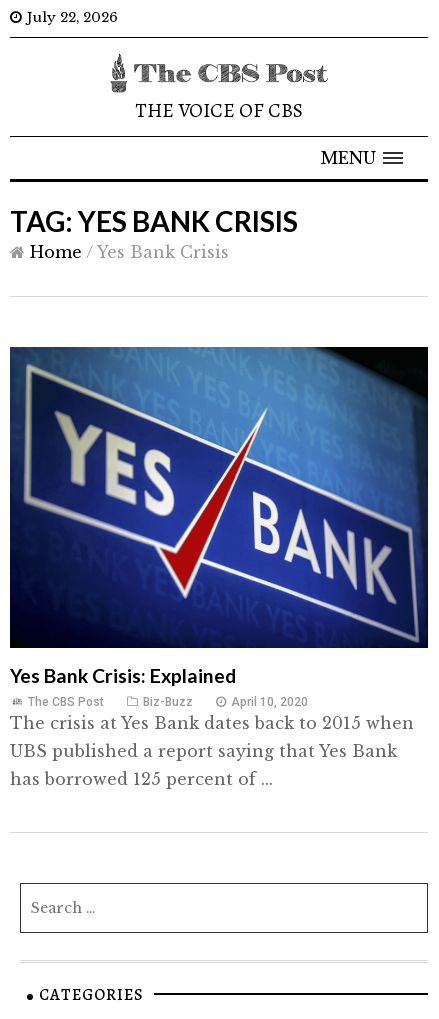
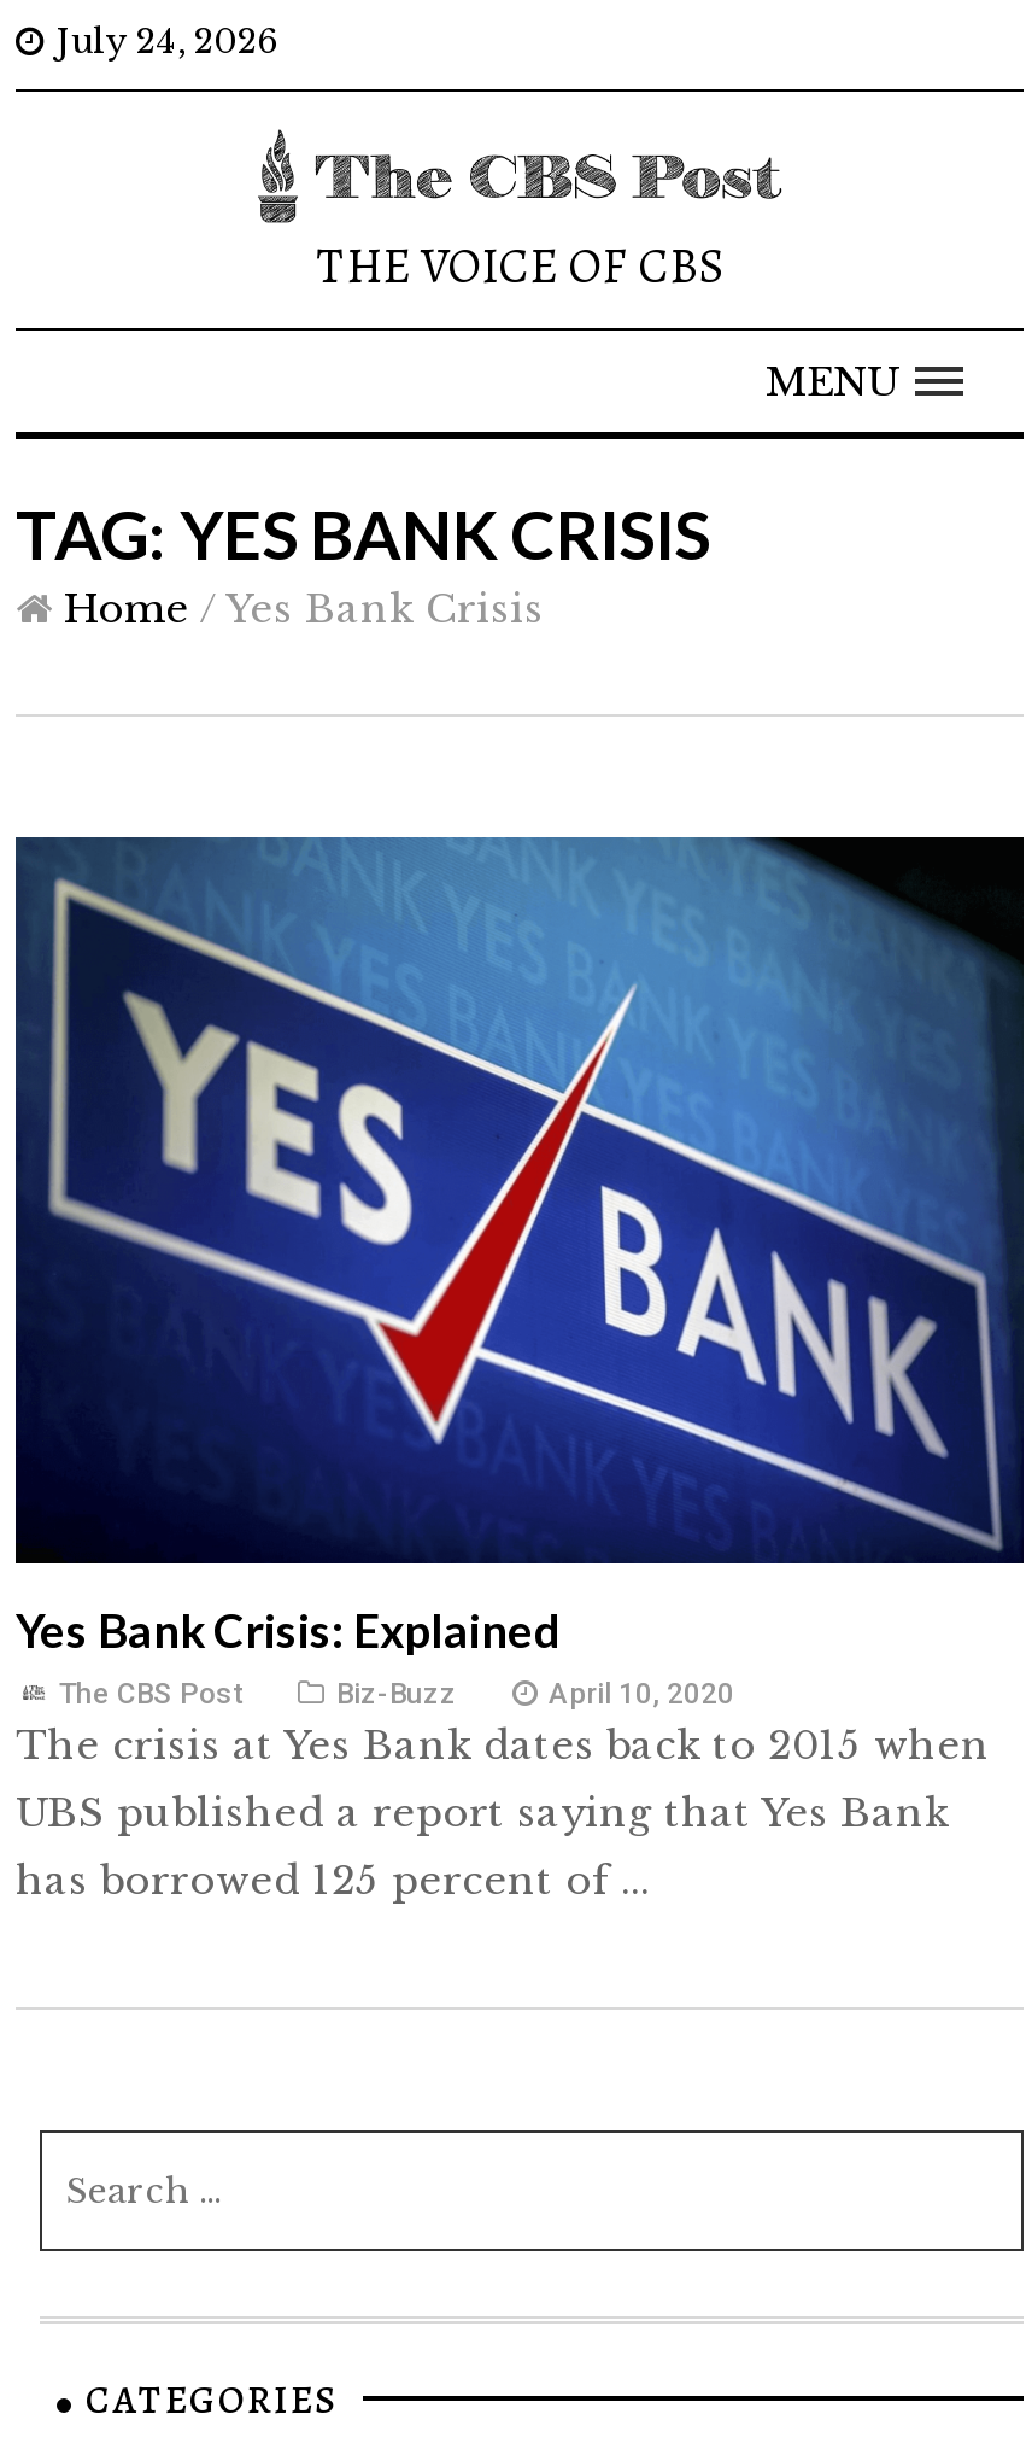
- July 22, 2026
+ July 24, 2026
